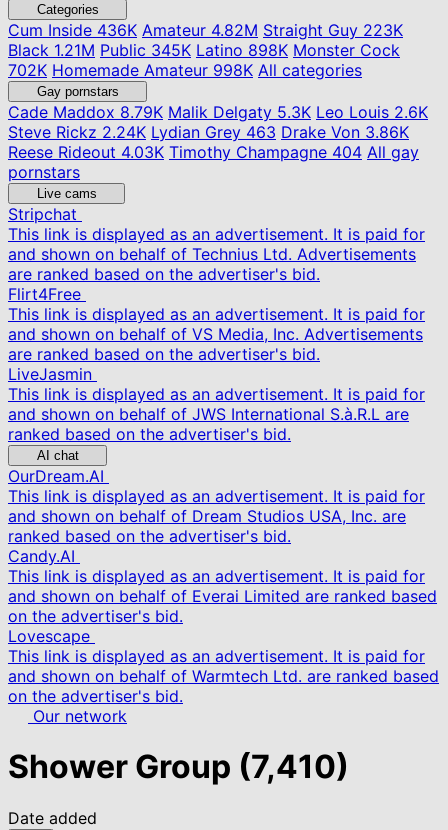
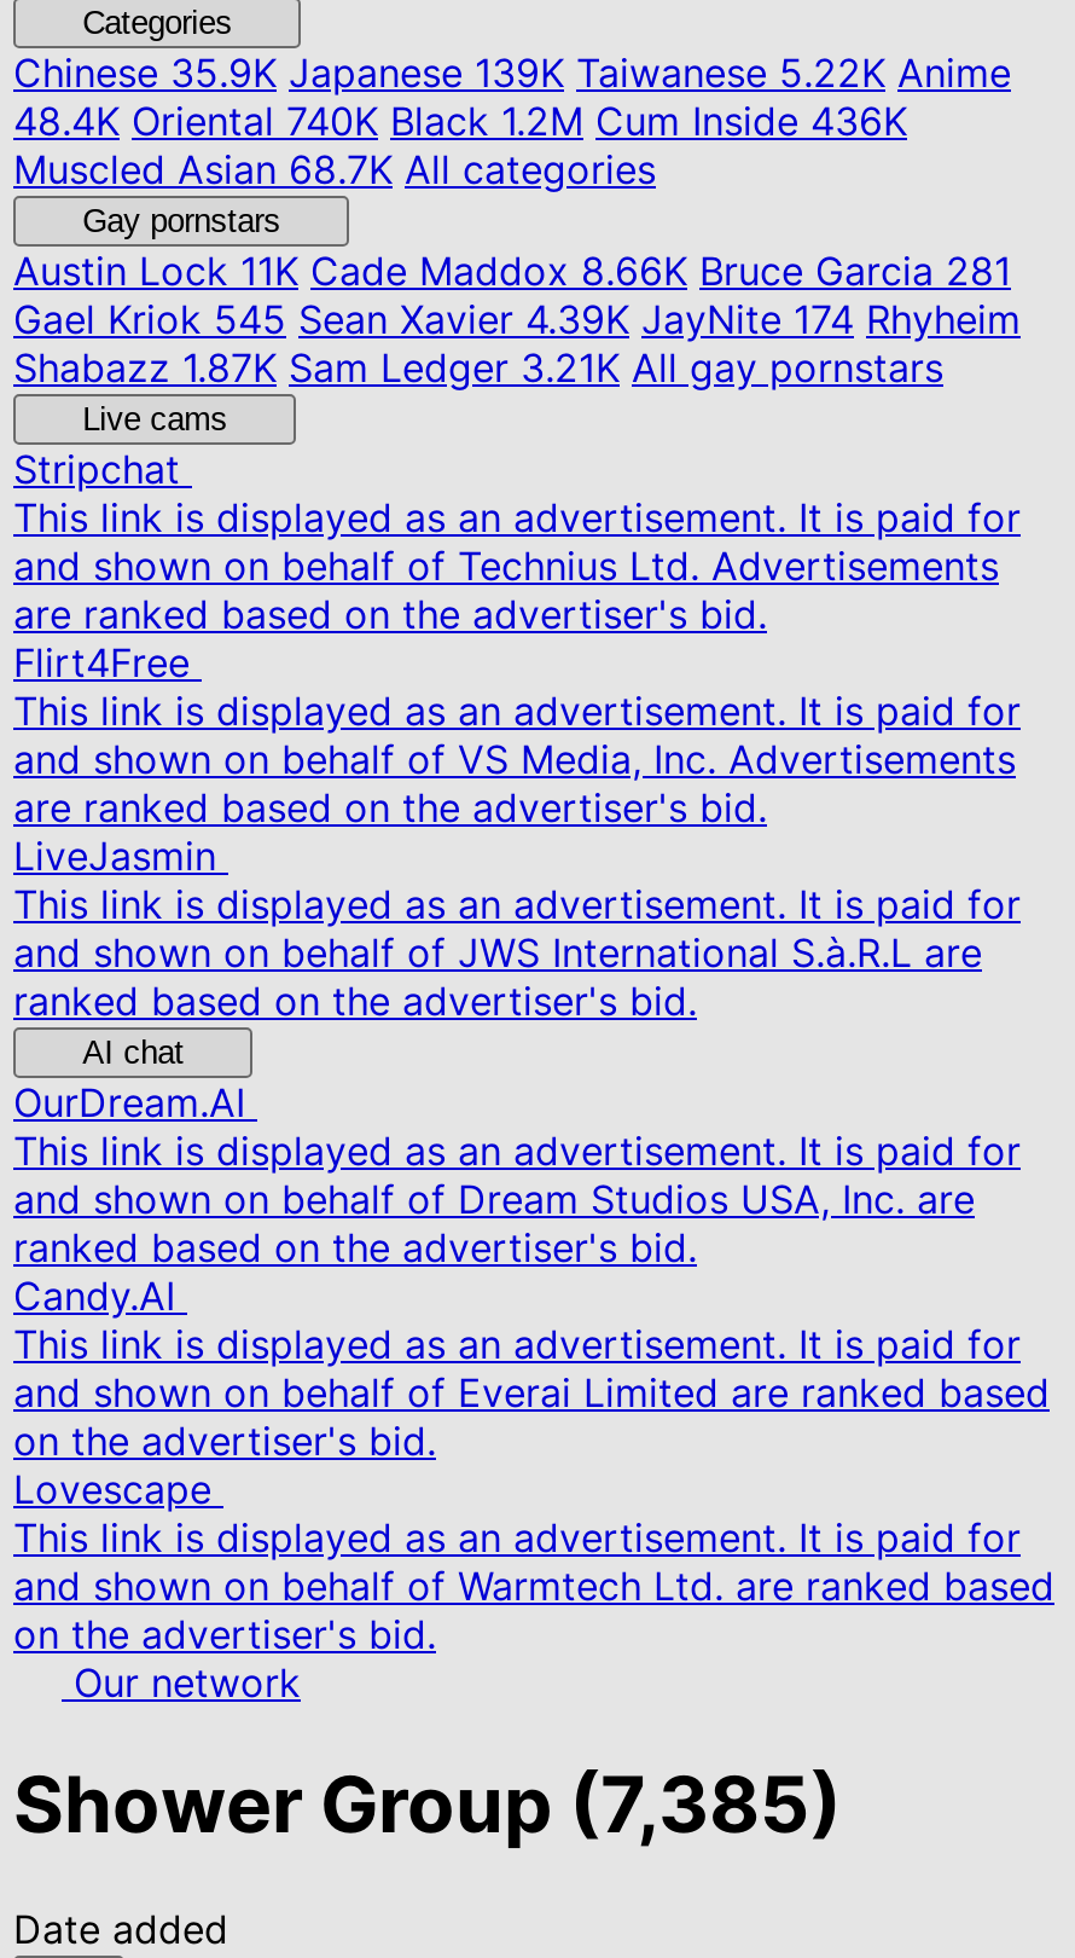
- Cum Inside436K Amateur 4.82M Straight Guy 223K
- Black 1.21M Public 345K Latino 898K Monster Cock
- 702K Homemade Amateur 998K All categories
+ Chinese35.9K Japanese 139K Taiwanese 5.22K Anime
+ 48.4K Oriental 740K Black 1.2M Cum Inside 436K
+ Muscled Asian 68.7K All categories

- Cade Maddox8.79K Malik Delgaty 5.3K Leo Louis 2.6K
- Steve Rickz 2.24K Lydian Grey463 Drake Von 3.86K
- Reese Rideout 4.03K Timothy Champagne 404 All gay
- pornstars
+ Austin Lock11K Cade Maddox 8.66K Bruce Garcia 281
+ Gael Kriok 545 Sean Xavier 4.39K JayNite 174 Rhyheim
+ Shabazz 1.87K Sam Ledger 3.21K All gay pornstars

- Shower Group (7,410)
+ Shower Group (7,385)
